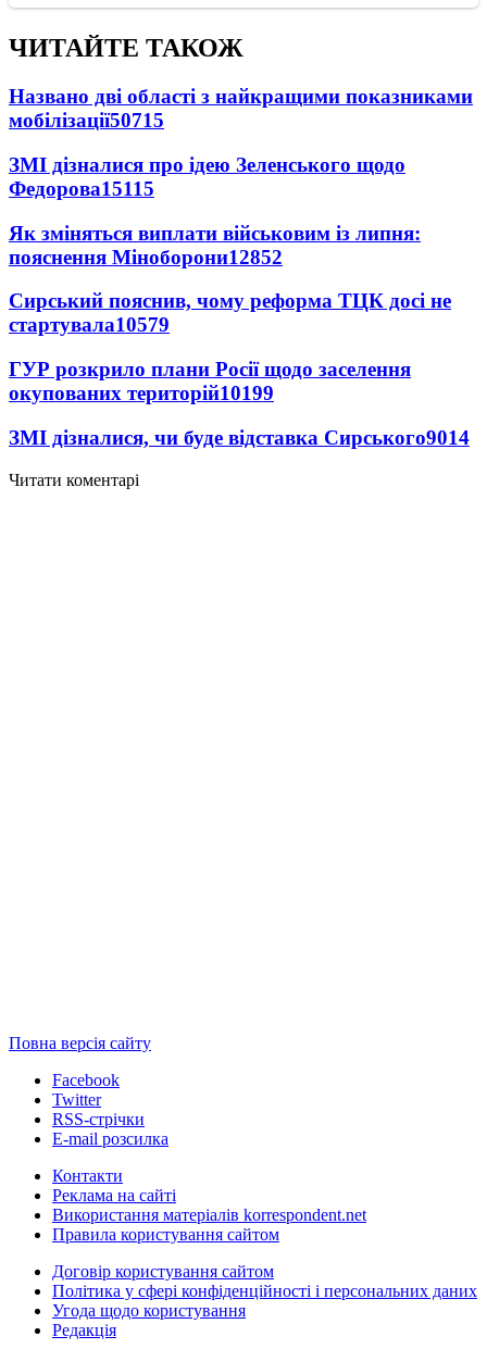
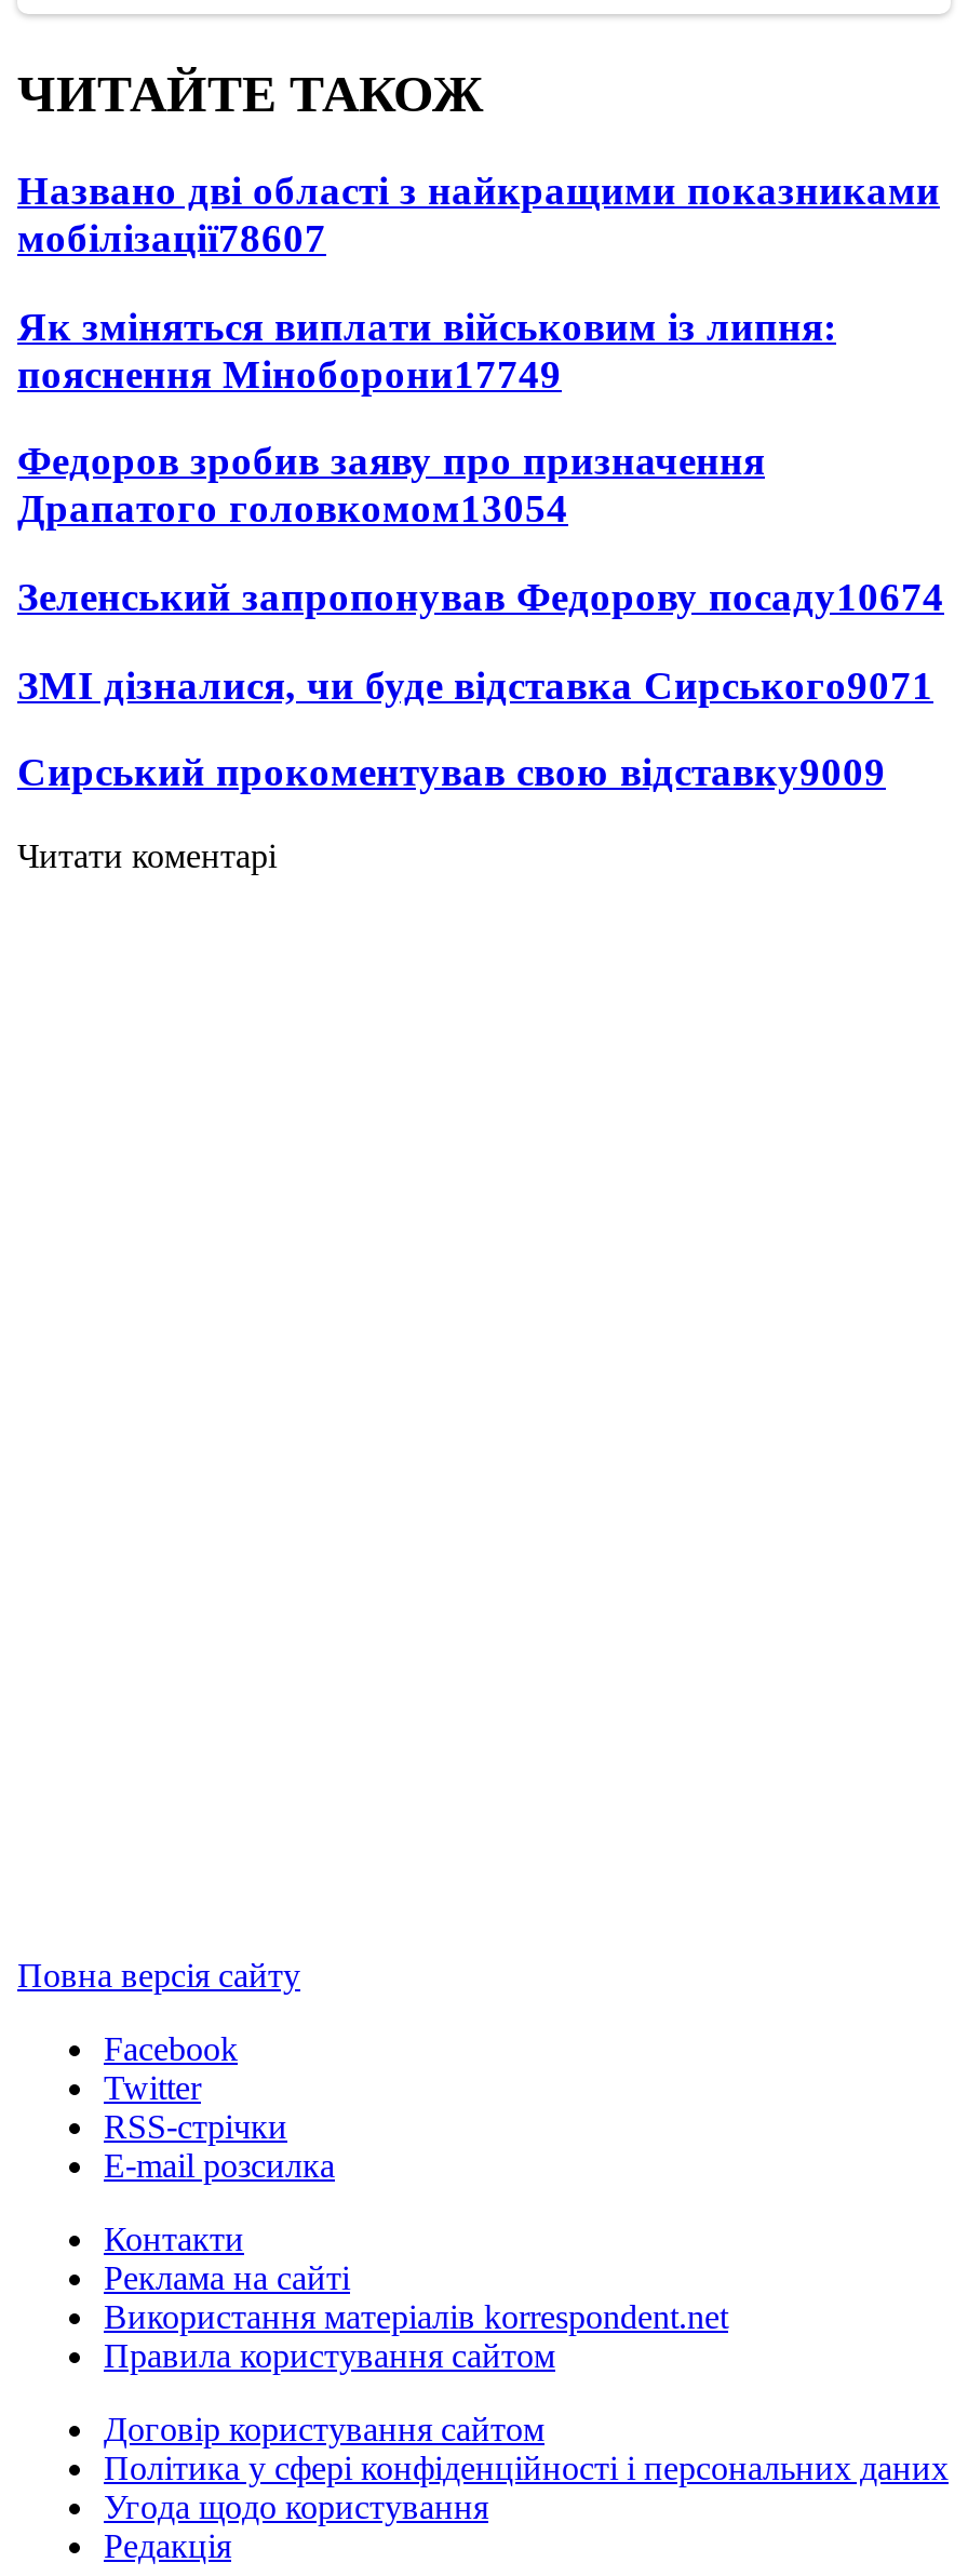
- мобілізації50715
- ЗМІ дізналися про ідею Зеленського щодо
- Федорова15115
+ мобілізації78607

moved up: Як зміняться виплати військовим із липня:

- пояснення Міноборони12852
- Сирський пояснив, чому реформа ТЦК досі не
- стартувала10579
- ГУР розкрило плани Росії щодо заселення
- окупованих територій10199
- ЗМІ дізналися, чи буде відставка Сирського9014
+ пояснення Міноборони17749
+ Федоров зробив заяву про призначення
+ Драпатого головкомом13054
+ Зеленський запропонував Федорову посаду10674
+ ЗМІ дізналися, чи буде відставка Сирського9071
+ Сирський прокоментував свою відставку9009
